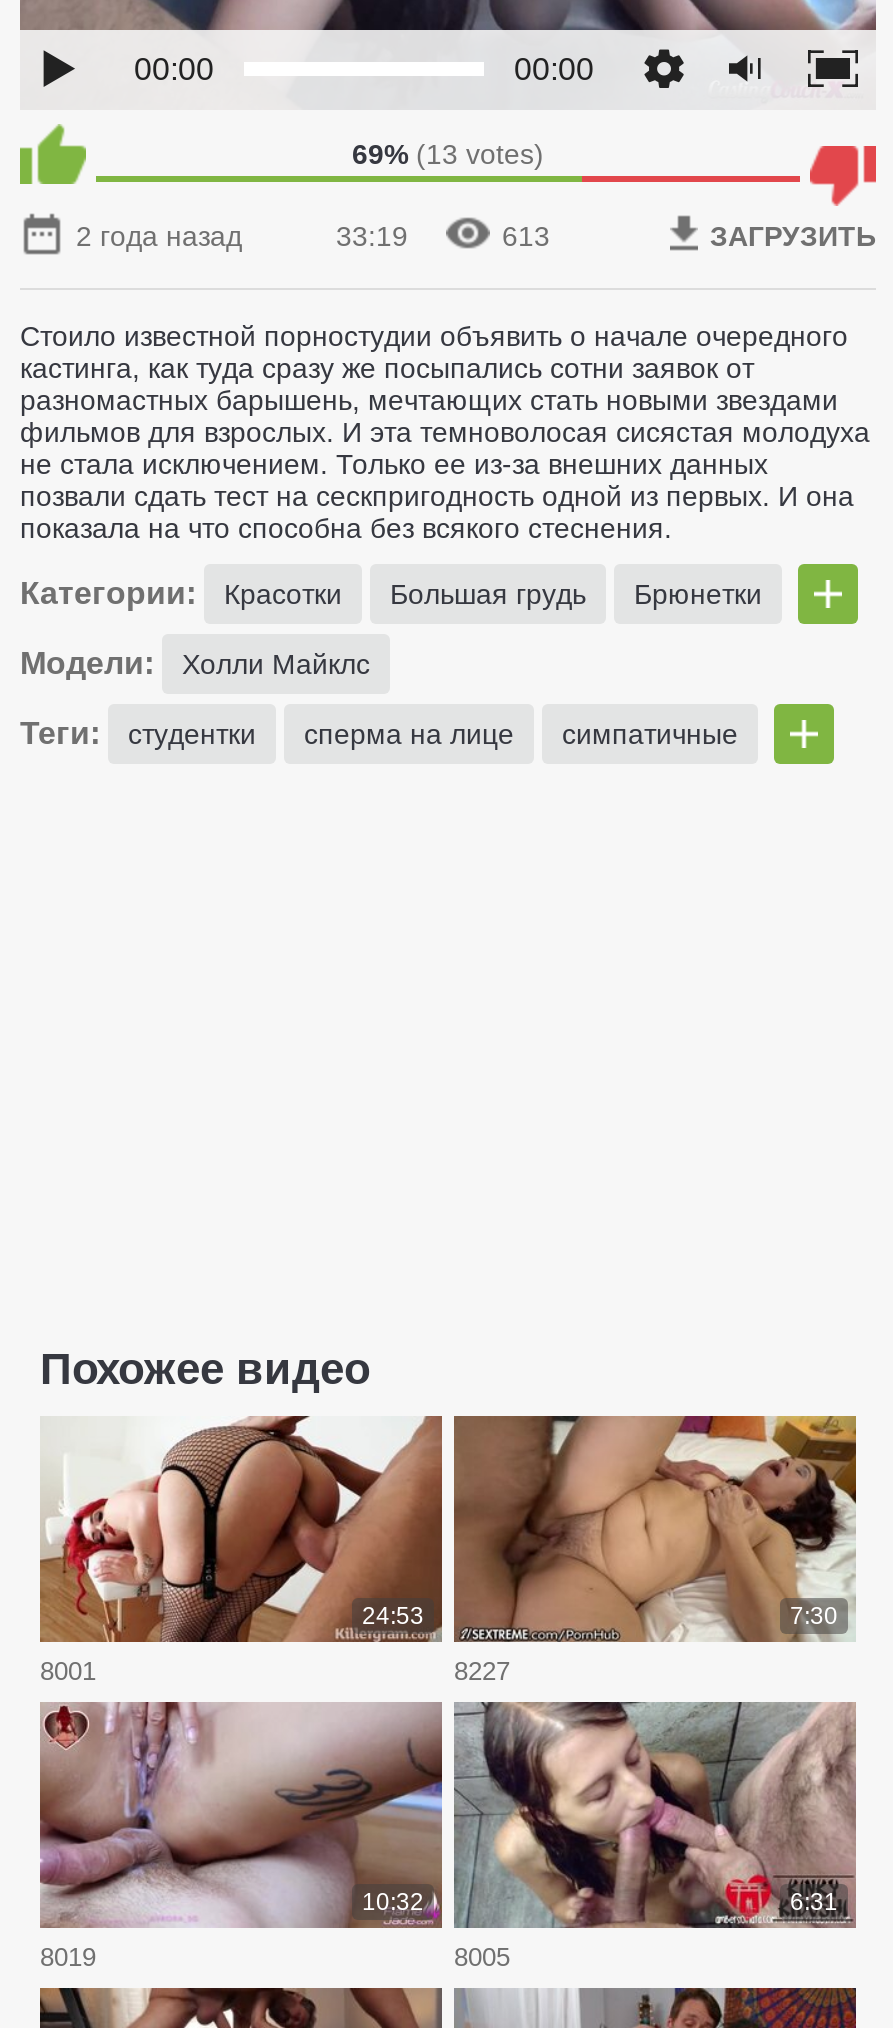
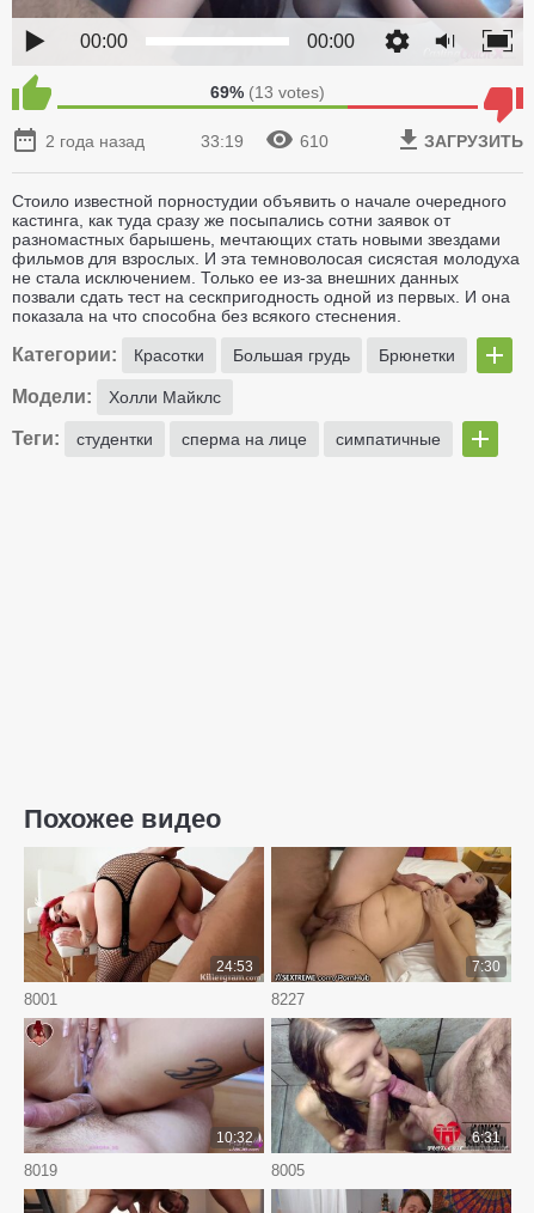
- 613
+ 610
